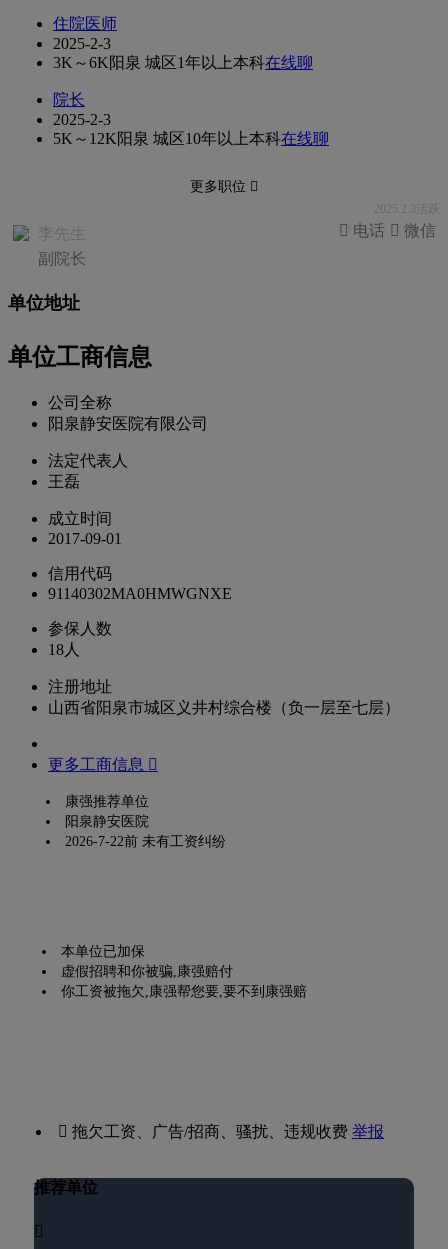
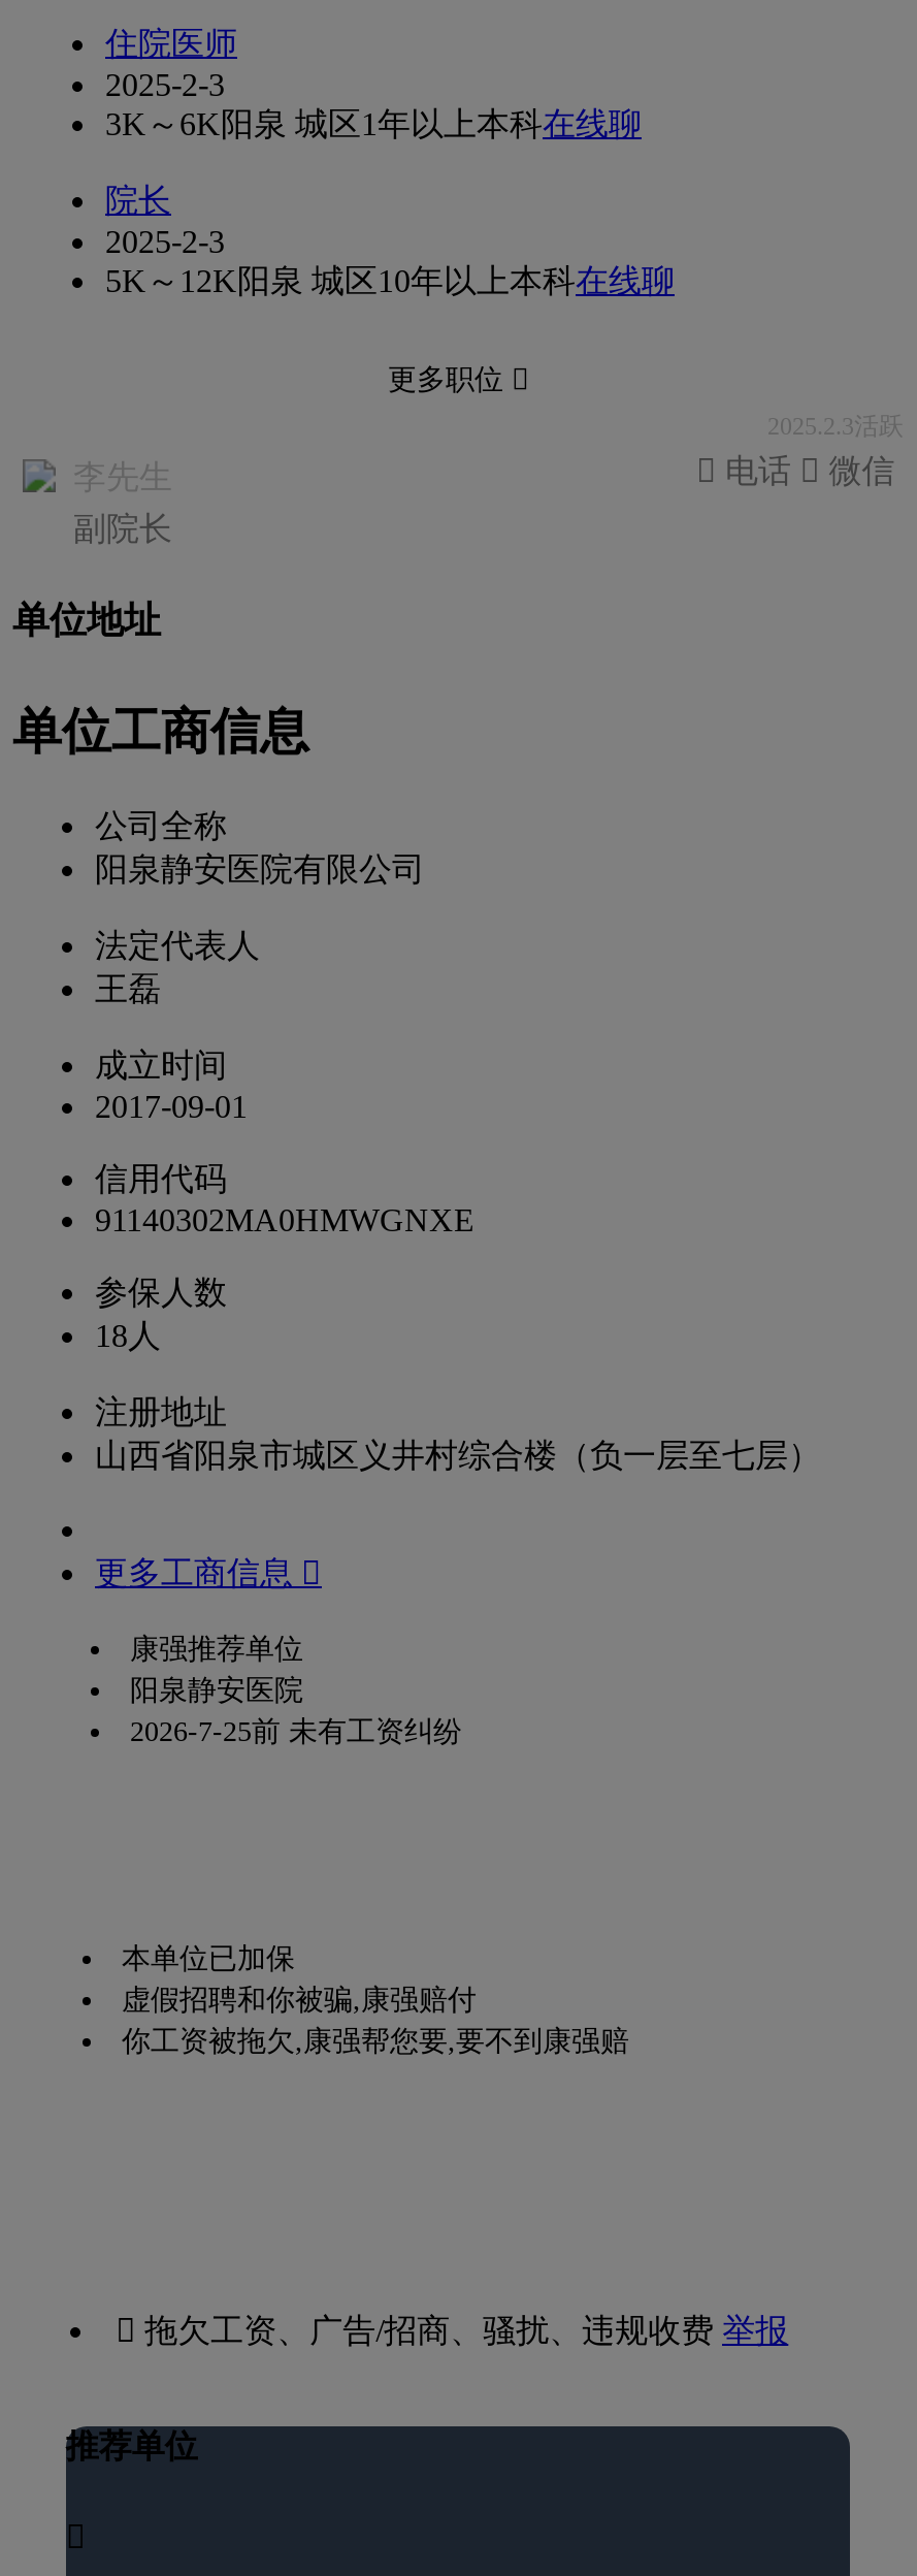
- 2026-7-22前 未有工资纠纷
+ 2026-7-25前 未有工资纠纷
